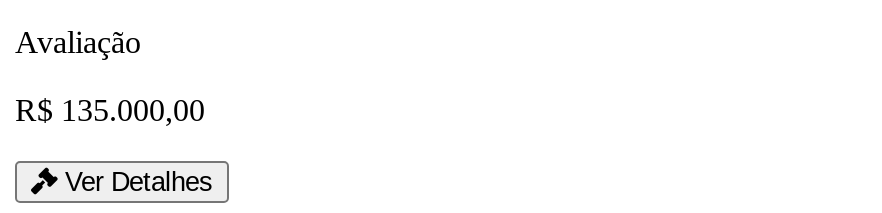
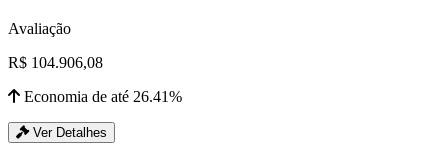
- R$ 135.000,00
+ R$ 104.906,08
+ Economia de até 26.41%
